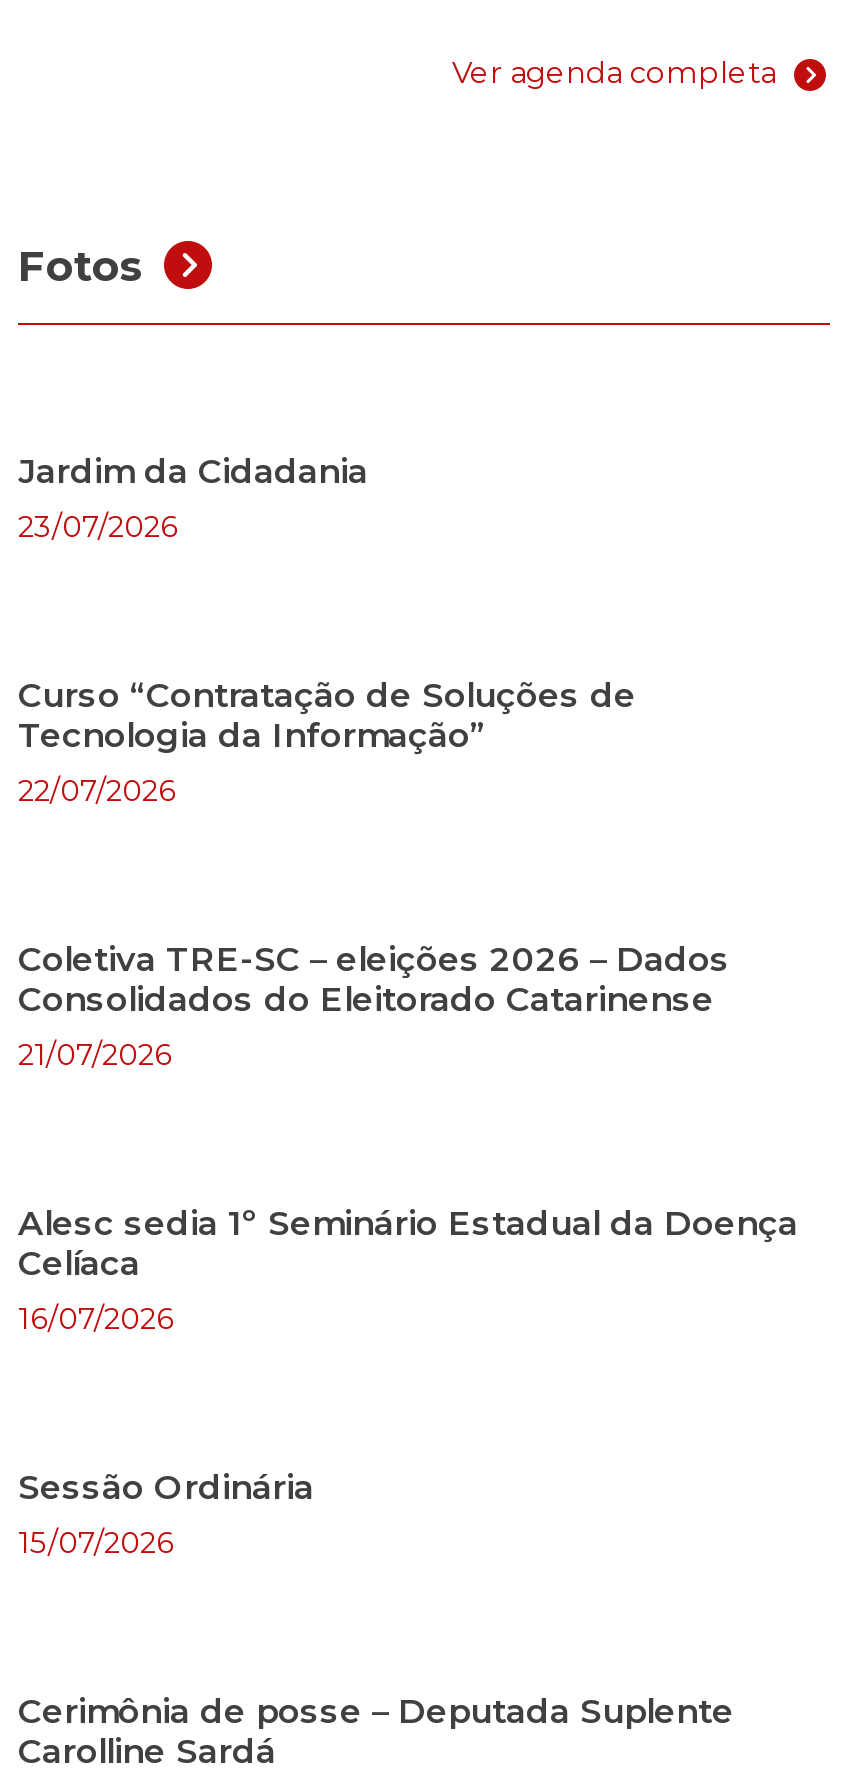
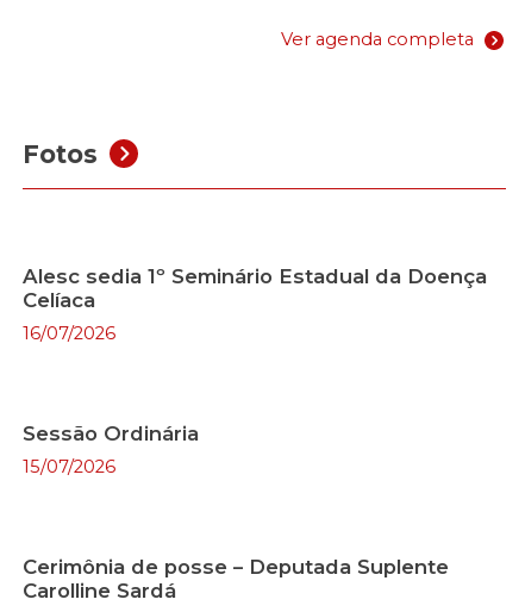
- Jardim da Cidadania
- 23/07/2026

- Curso “Contratação de Soluções de
- Tecnologia da Informação”
- 22/07/2026

- Coletiva TRE-SC – eleições 2026 – Dados
- Consolidados do Eleitorado Catarinense
- 21/07/2026
